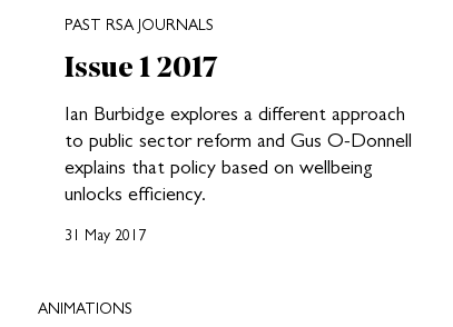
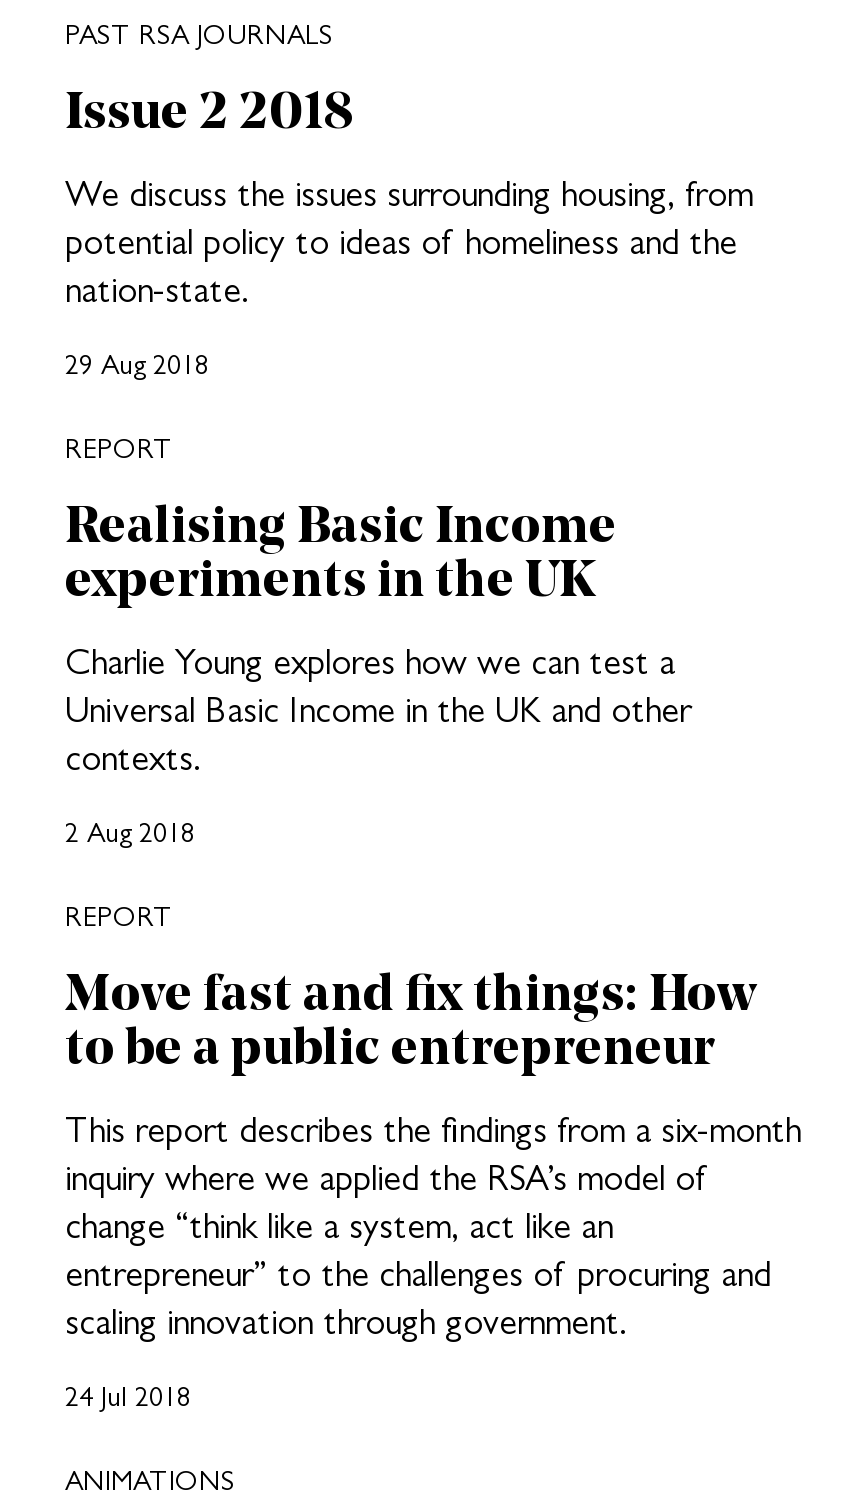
- Issue 1 2017
- Ian Burbidge explores a different approach
- to public sector reform and Gus O-Donnell
- explains that policy based on wellbeing
- unlocks efficiency.
- 31 May 2017
+ Issue 2 2018
+ We discuss the issues surrounding housing, from
+ potential policy to ideas of homeliness and the
+ nation-state.
+ 29 Aug 2018
+ REPORT
+ Realising Basic Income
+ experiments in the UK
+ Charlie Young explores how we can test a
+ Universal Basic Income in the UK and other
+ contexts.
+ 2 Aug 2018
+ REPORT
+ Move fast and fix things: How
+ to be a public entrepreneur
+ This report describes the findings from a six-month
+ inquiry where we applied the RSA’s model of
+ change “think like a system, act like an
+ entrepreneur” to the challenges of procuring and
+ scaling innovation through government.
+ 24 Jul 2018
